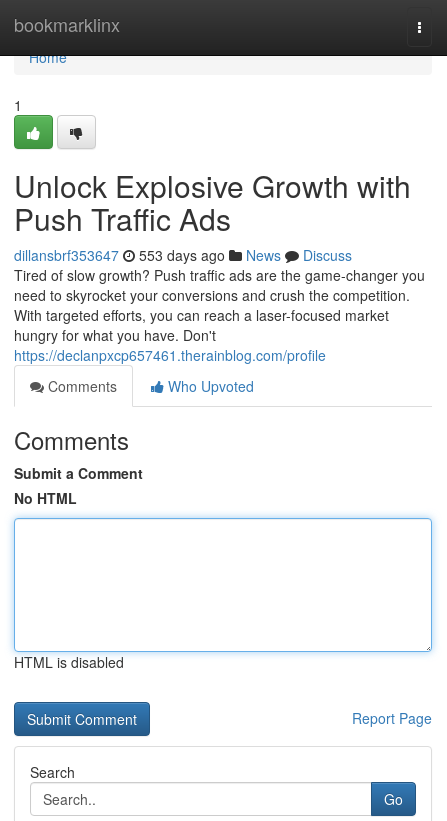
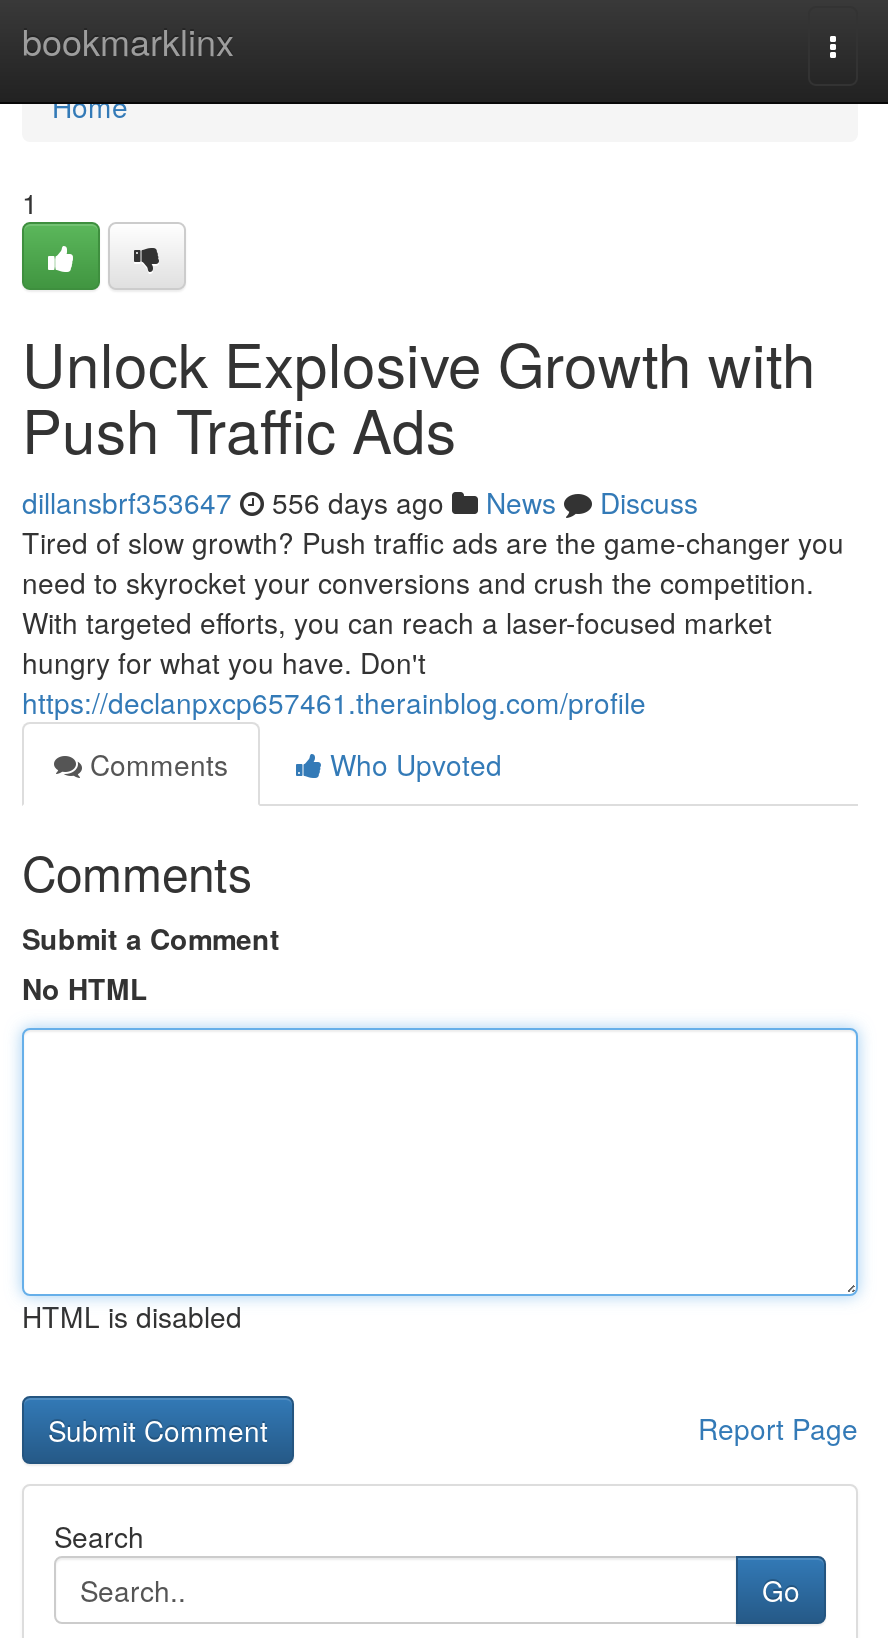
- dillansbrf353647 553 days ago News Discuss
+ dillansbrf353647 556 days ago News Discuss
